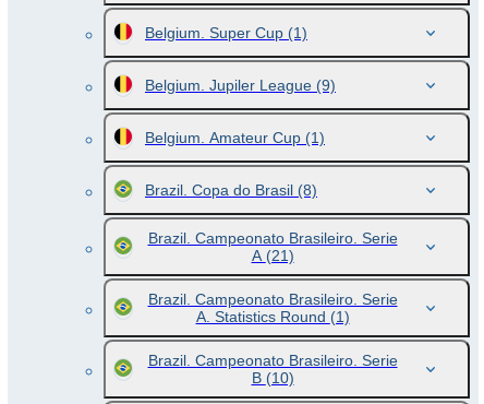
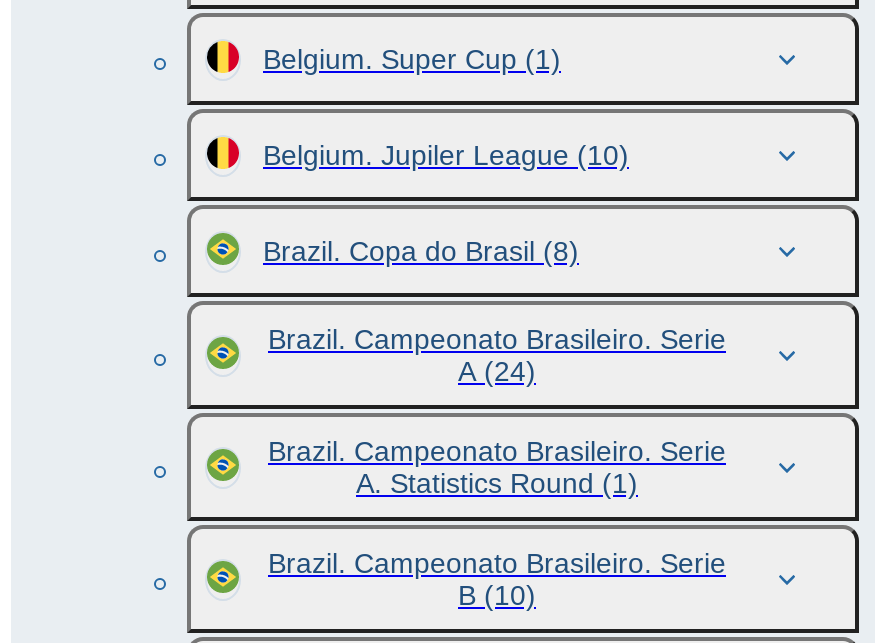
- Belgium. Jupiler League (9)
- Belgium. Amateur Cup (1)
+ Belgium. Jupiler League (10)

- A (21)
+ A (24)
